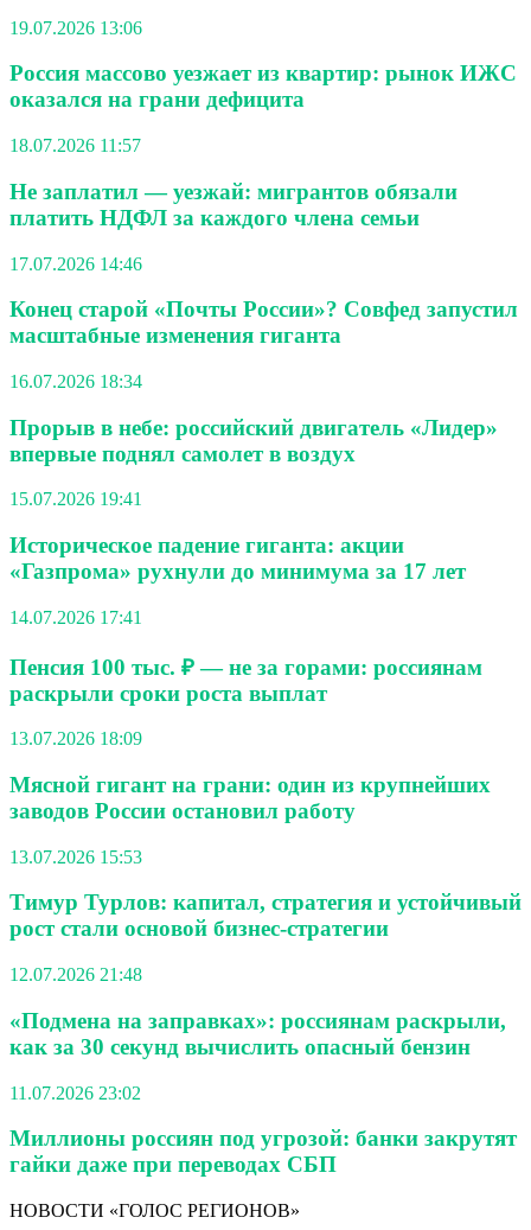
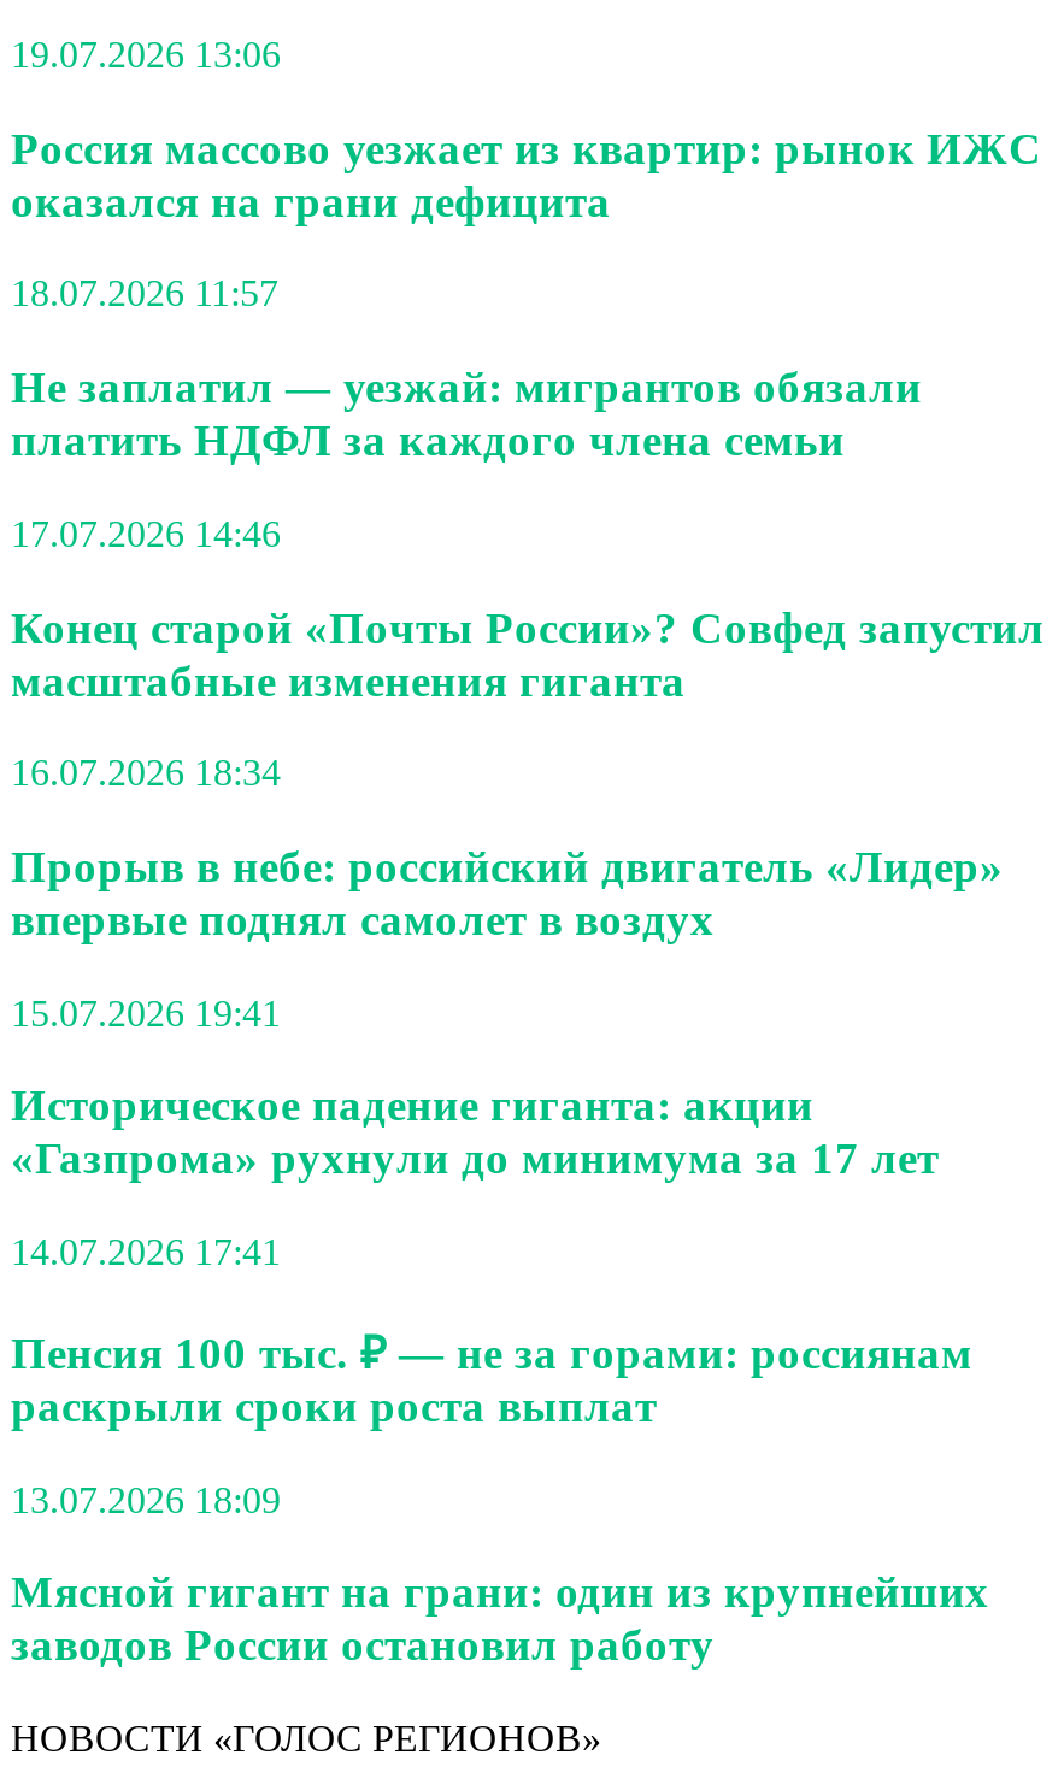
- 13.07.2026 15:53
- Тимур Турлов: капитал, стратегия и устойчивый
- рост стали основой бизнес-стратегии
- 12.07.2026 21:48
- «Подмена на заправках»: россиянам раскрыли,
- как за 30 секунд вычислить опасный бензин
- 11.07.2026 23:02
- Миллионы россиян под угрозой: банки закрутят
- гайки даже при переводах СБП
